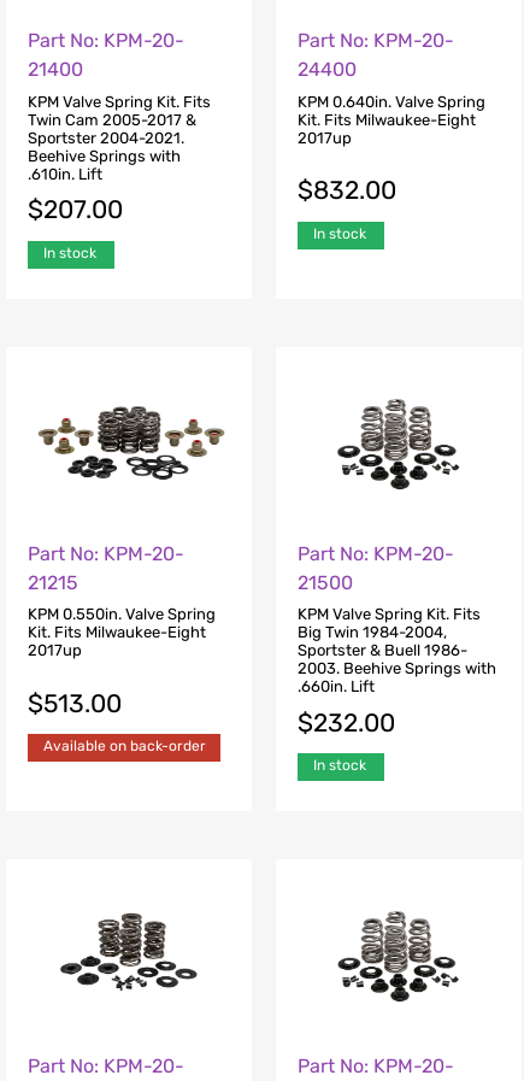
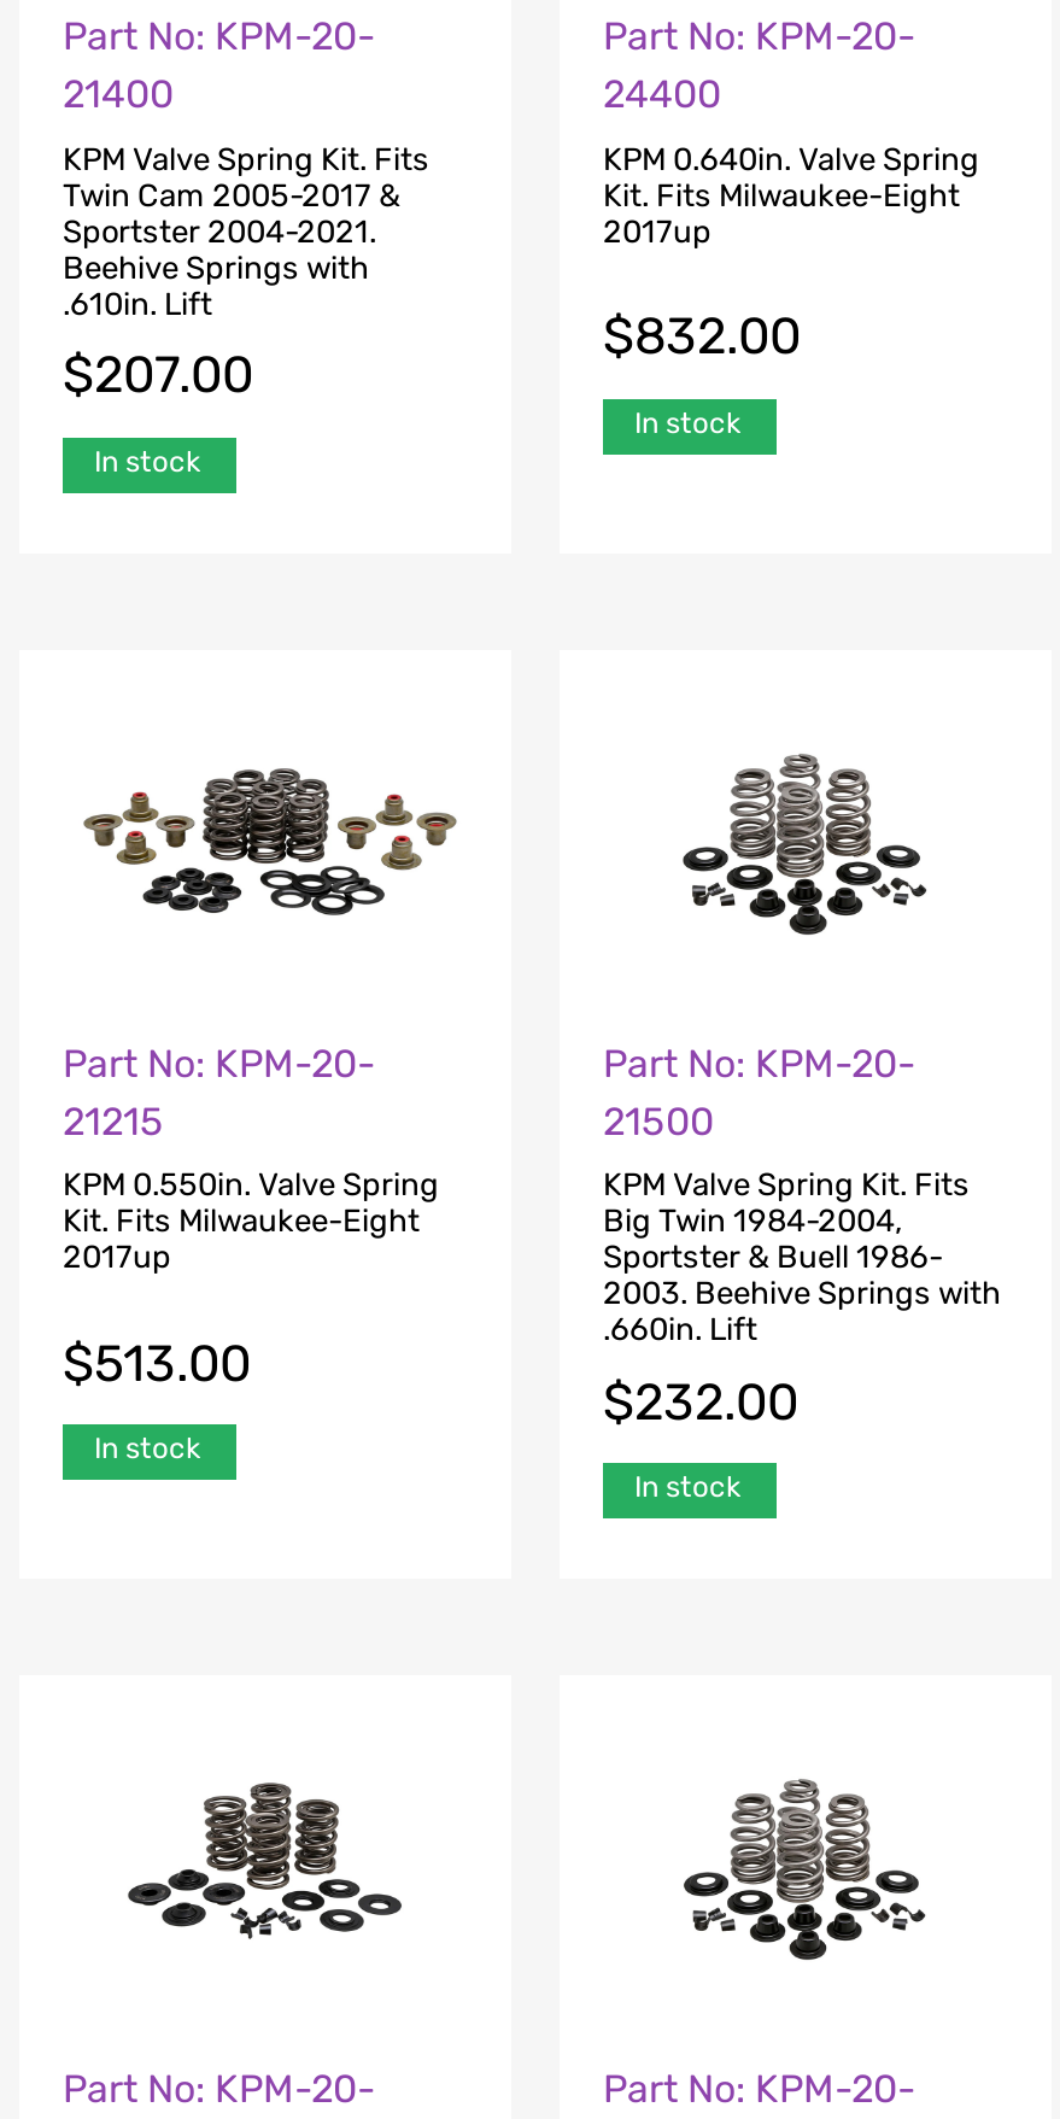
- Available on back-order
+ In stock
